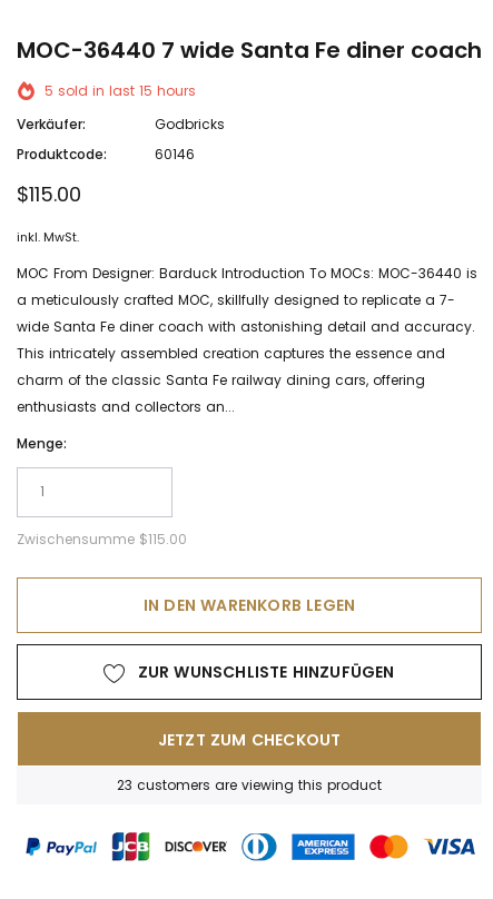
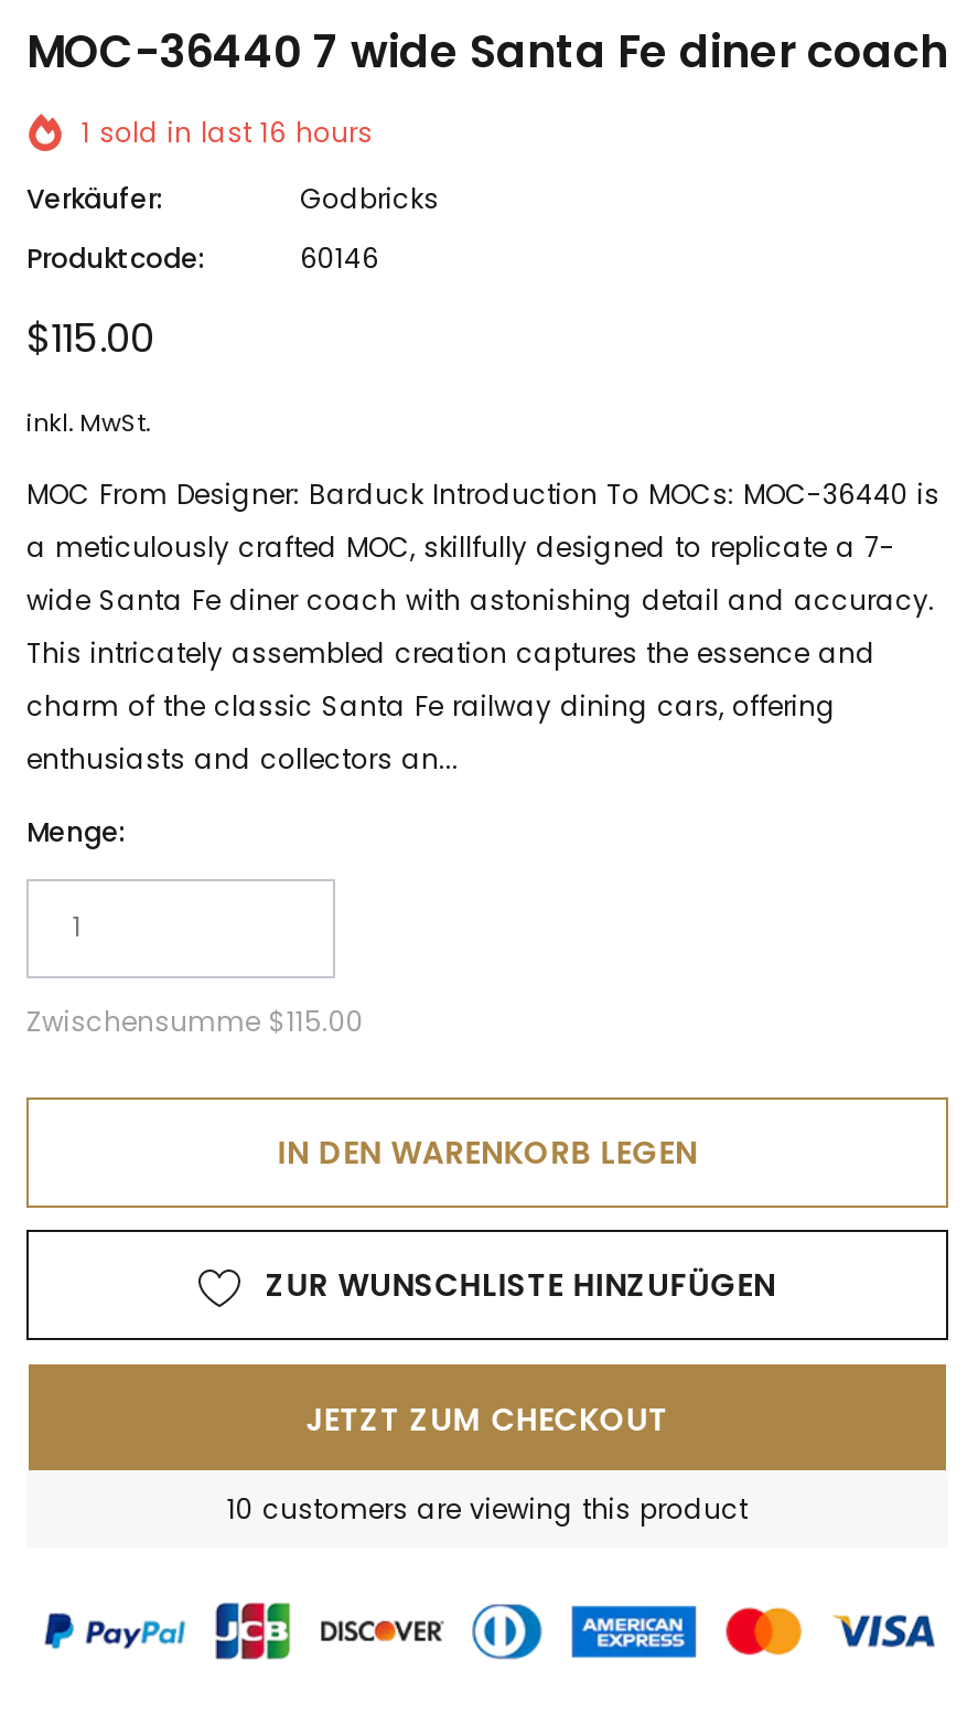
- 5 sold in last 15 hours
+ 1 sold in last 16 hours

- 23 customers are viewing this product
+ 10 customers are viewing this product
